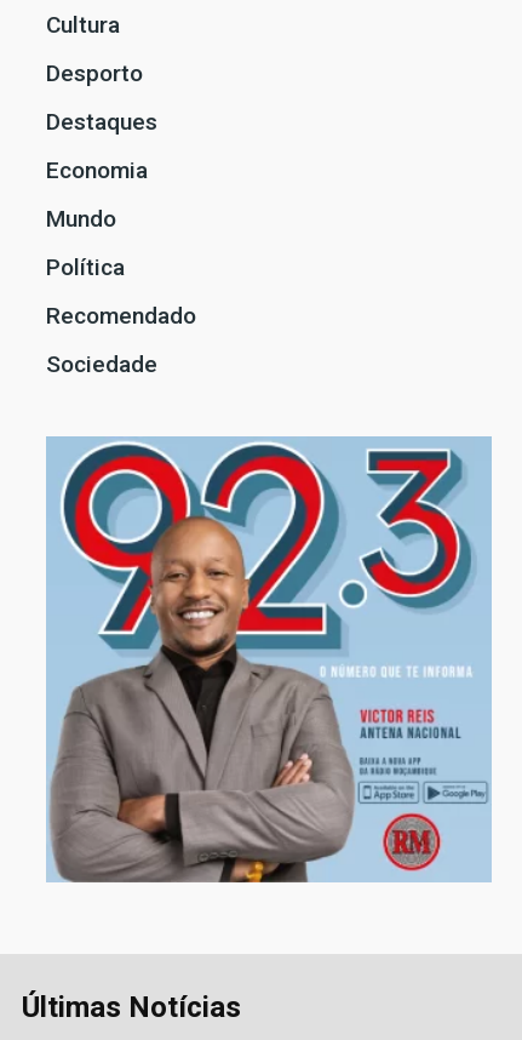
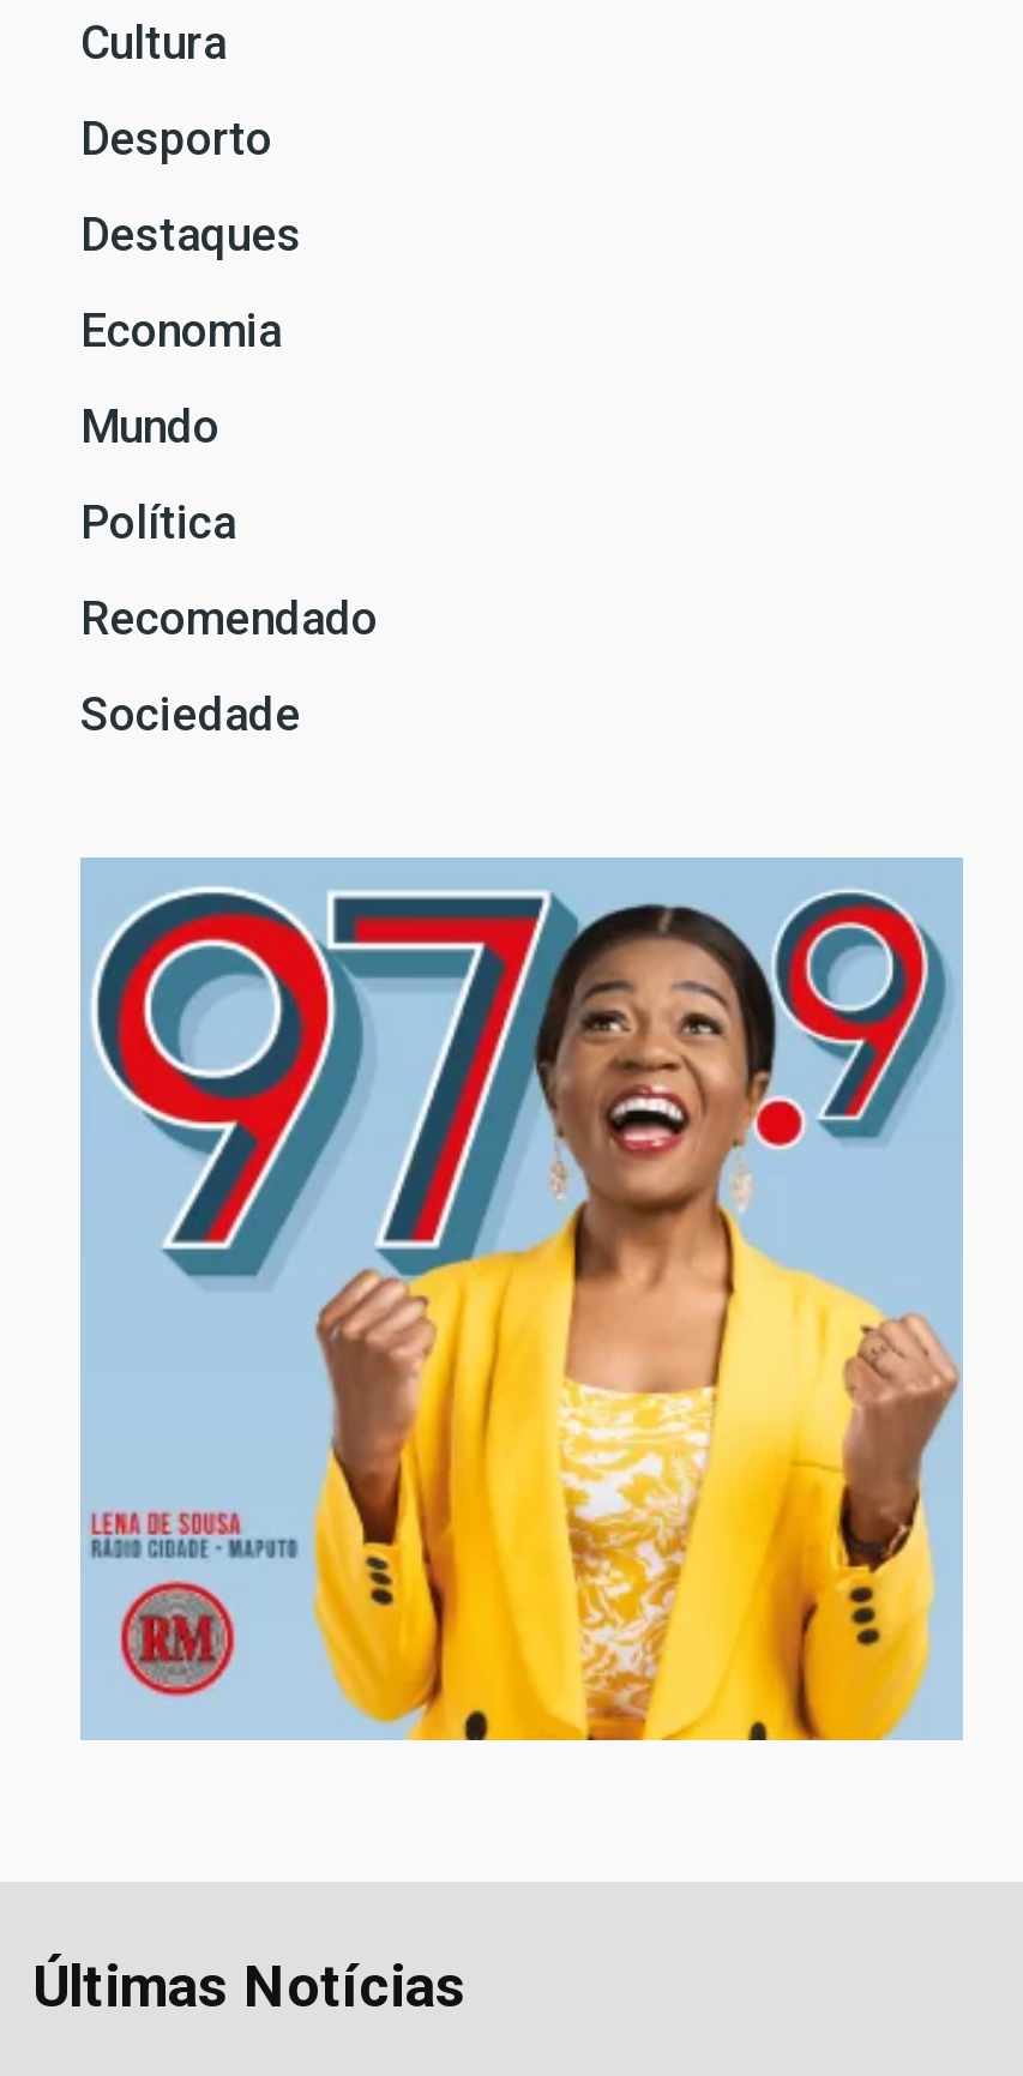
- [image]
+ [image]
